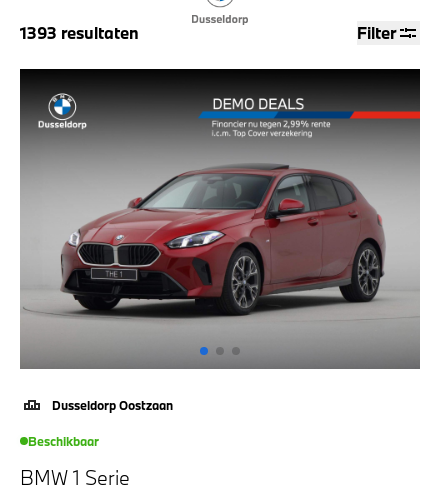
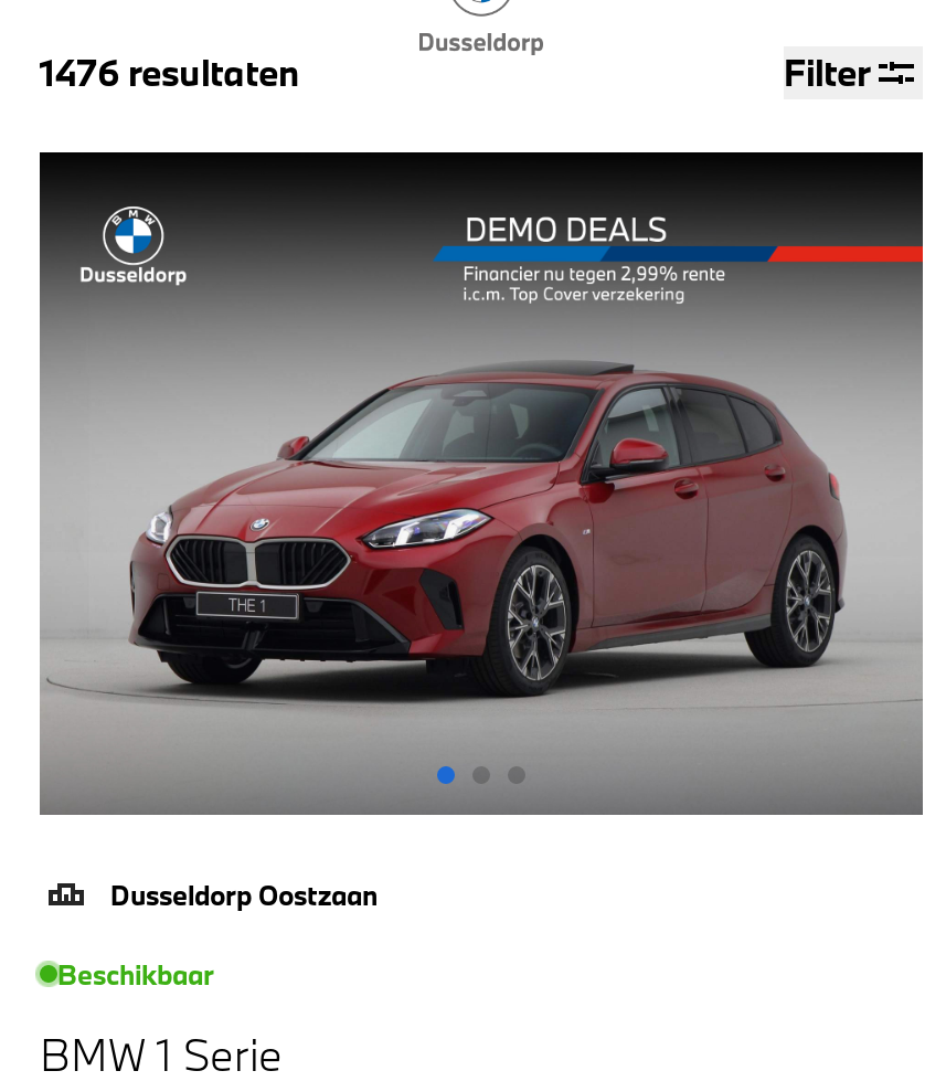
- 1393 resultaten
+ 1476 resultaten
